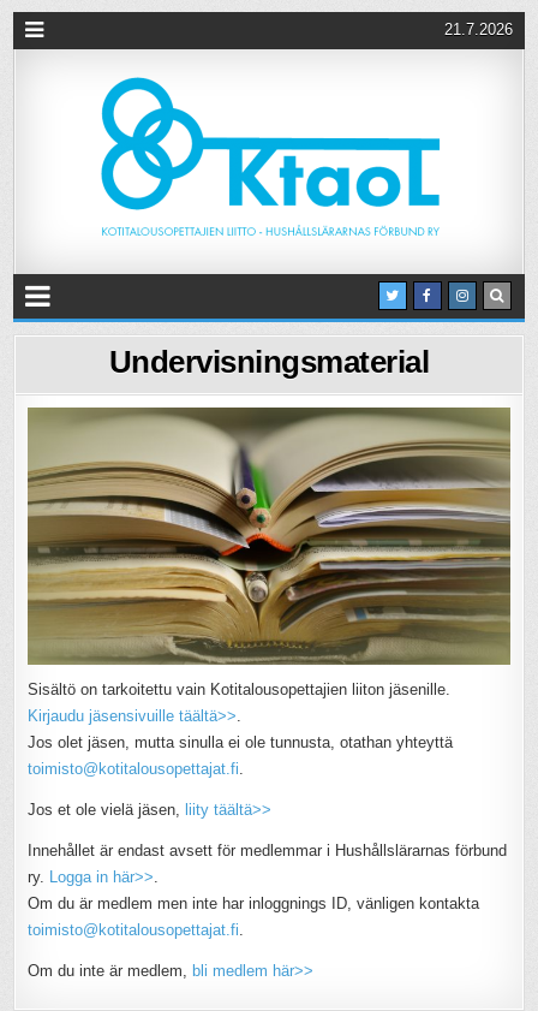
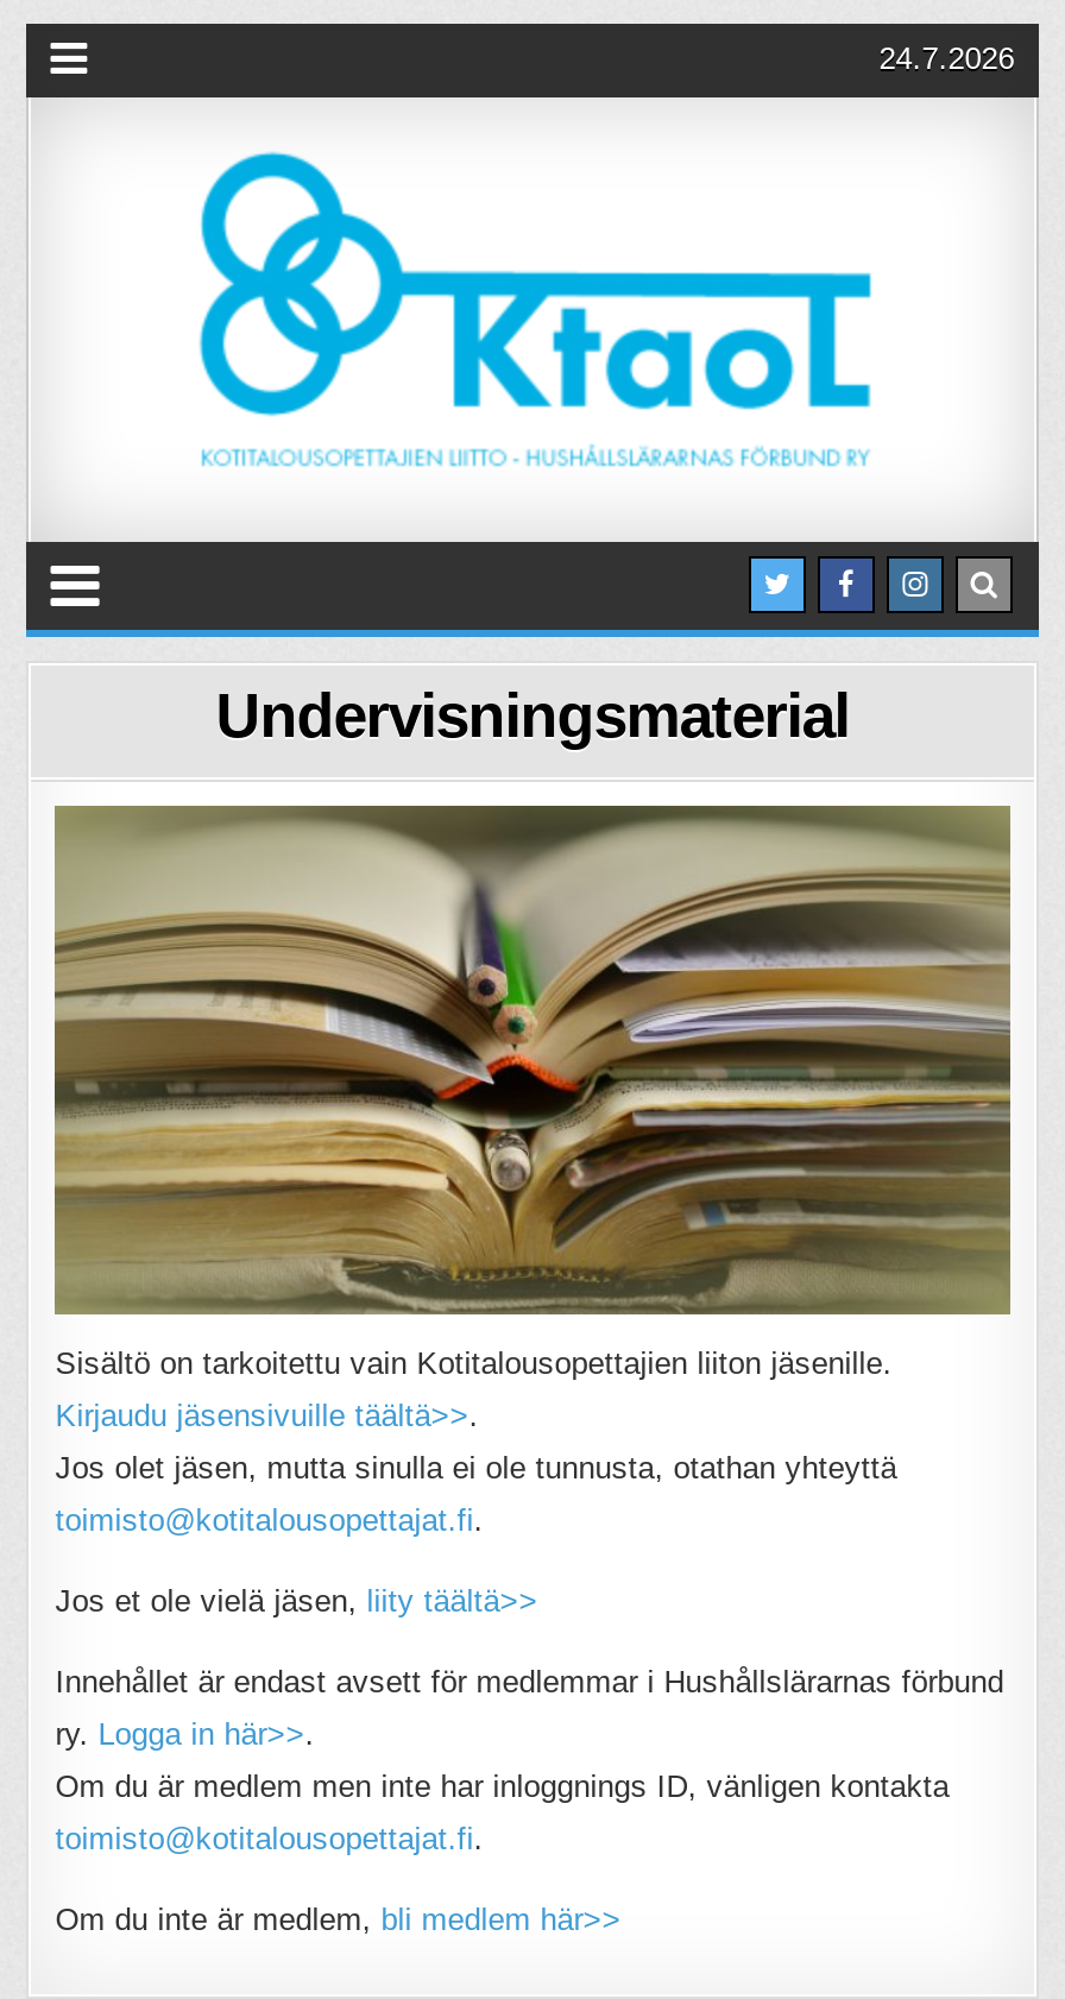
- 21.7.2026
+ 24.7.2026
